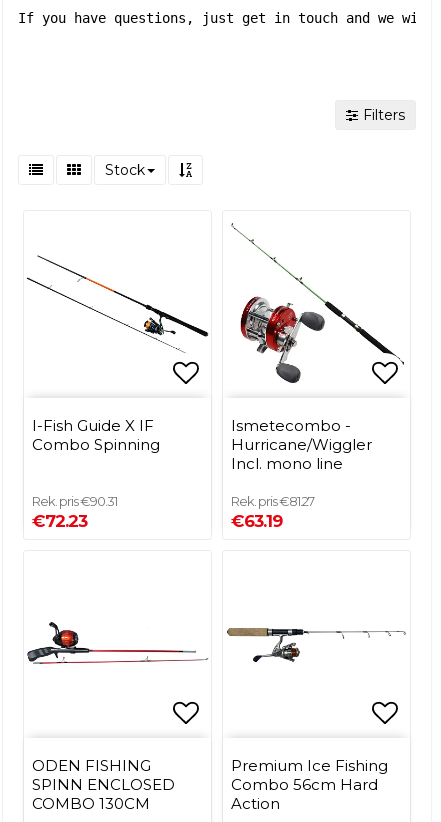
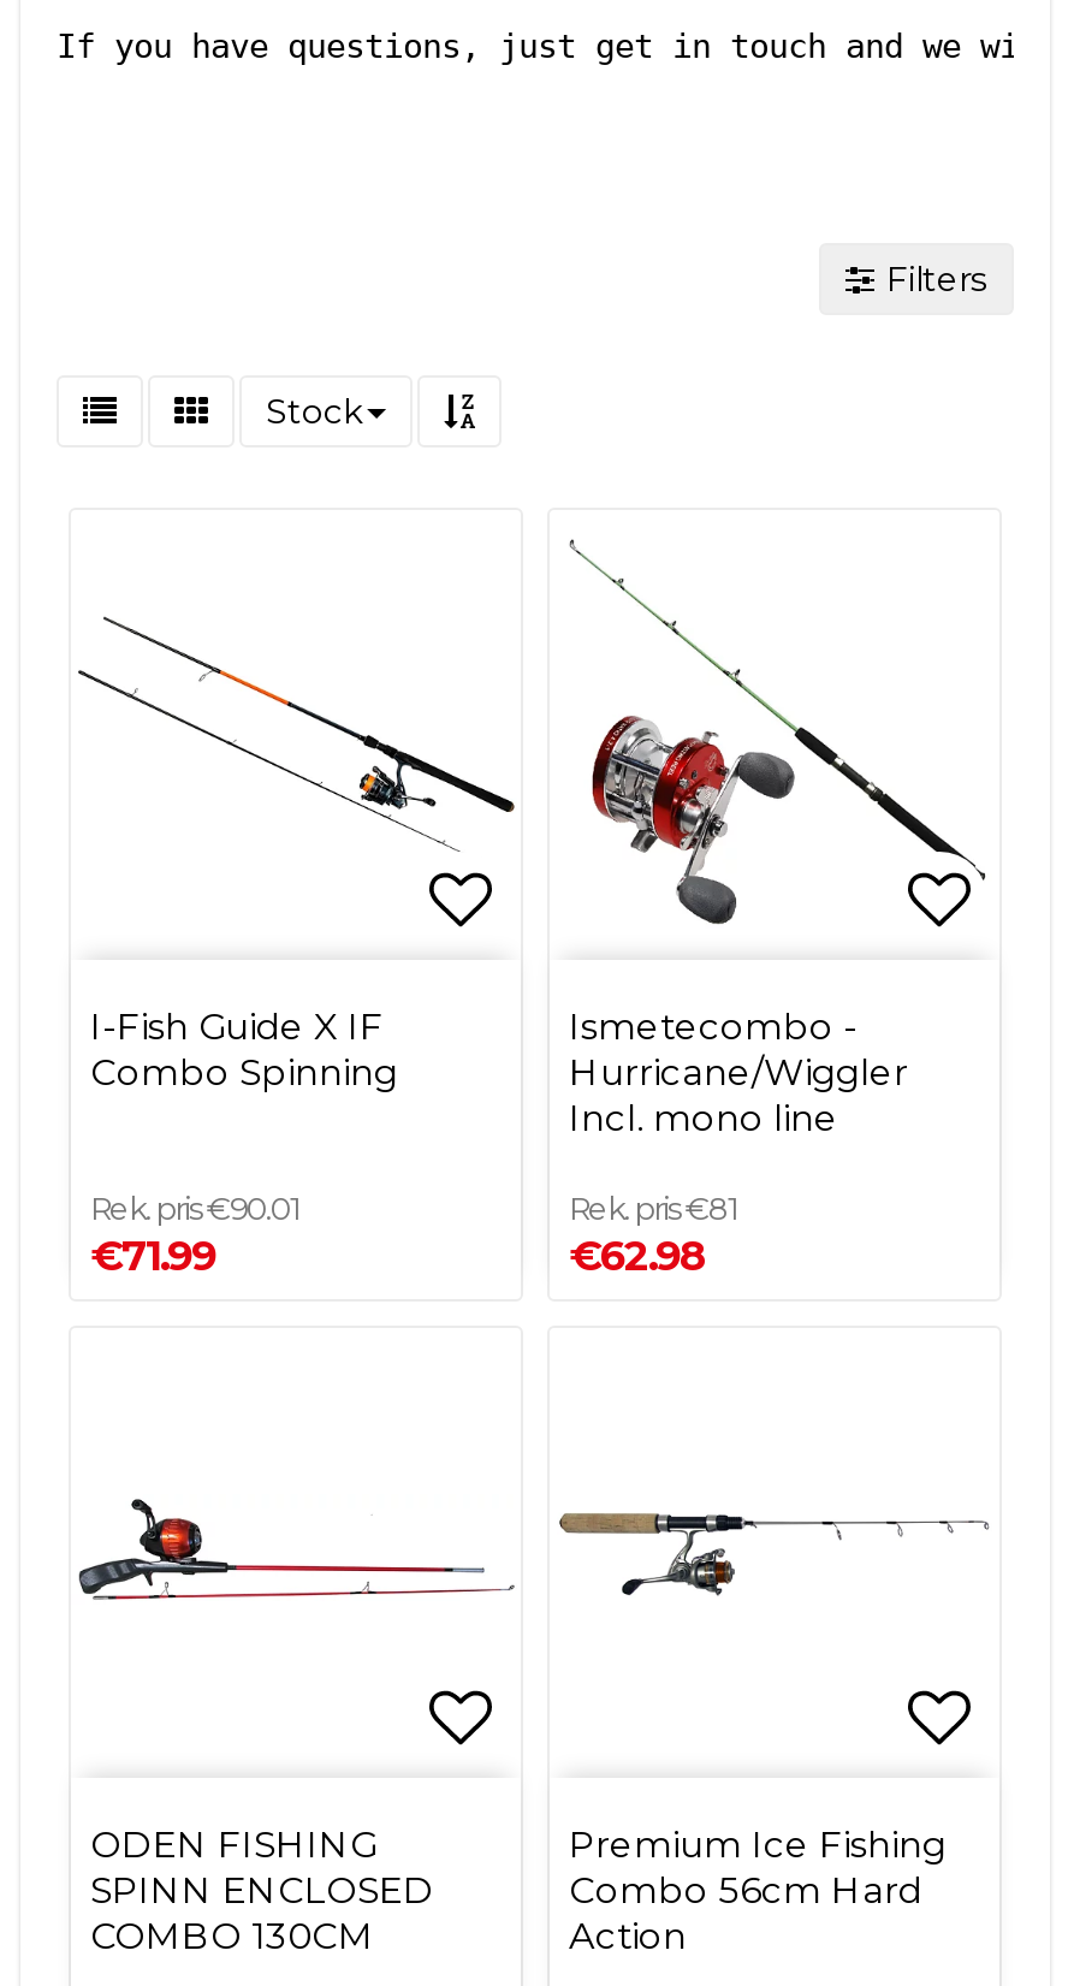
- €90.31
+ €90.01

- €81.27
+ €81

- €72.23
+ €71.99

- €63.19
+ €62.98
